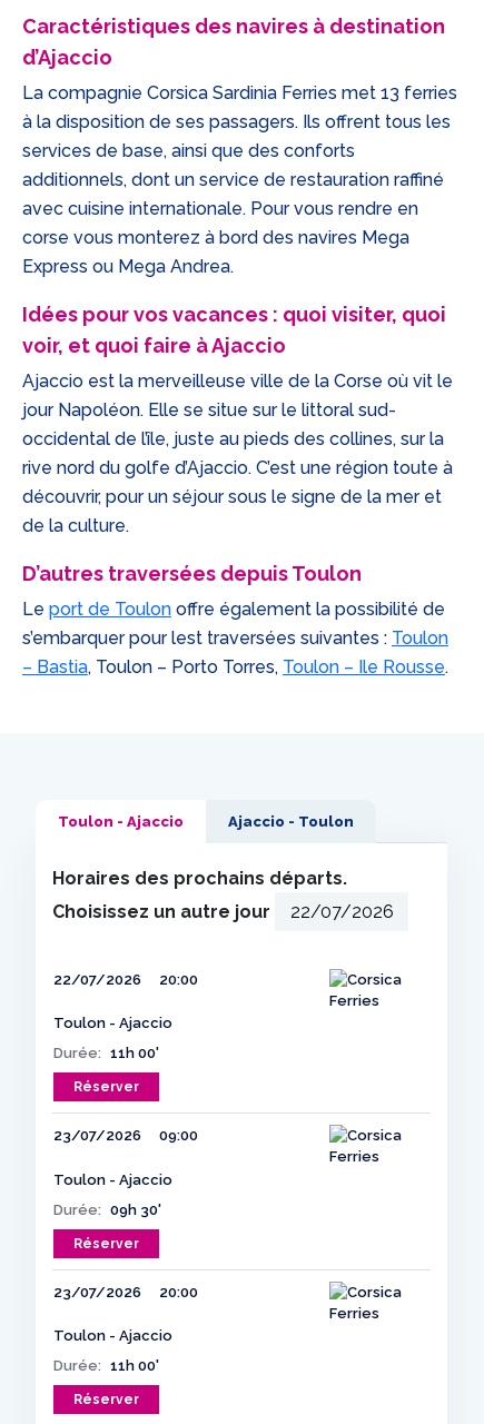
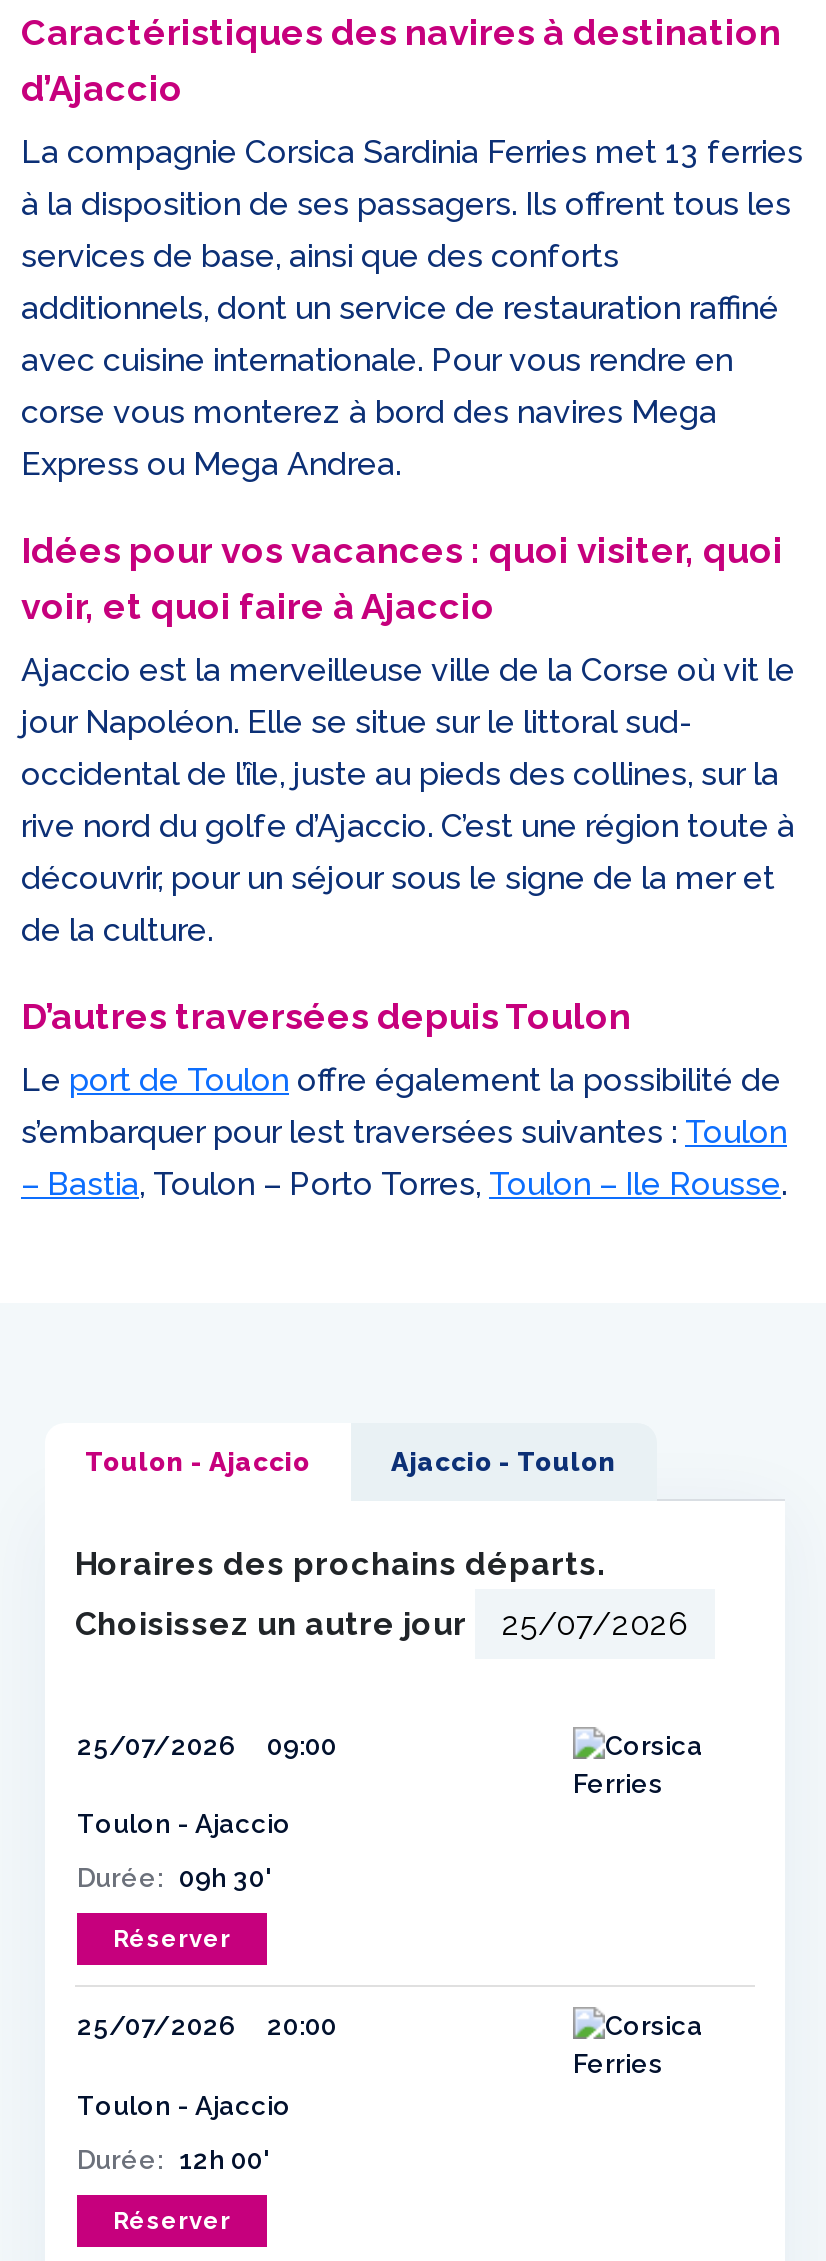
- 22/07/2026
- 20:00
- Toulon - Ajaccio
- Durée: 11h 00'
- Réserver
- 23/07/2026
+ 25/07/2026

- 23/07/2026 20:00
+ 25/07/2026 20:00

- Durée: 11h 00'
+ Durée: 12h 00'
